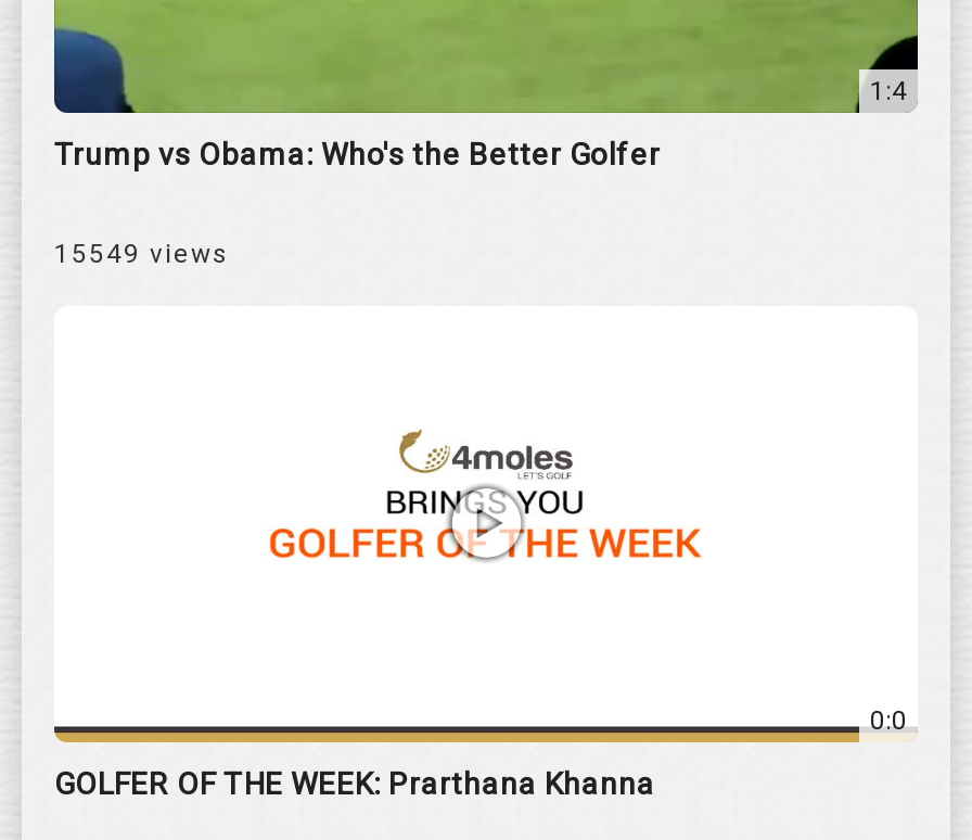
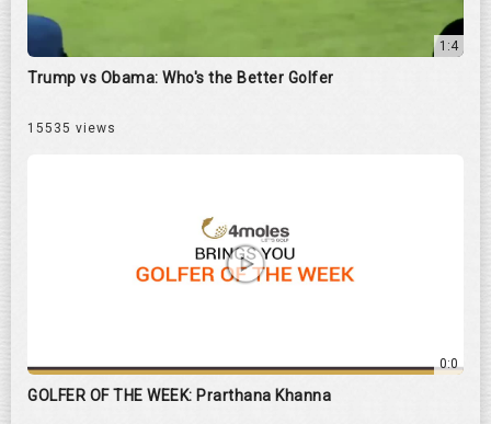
- 15549 views
+ 15535 views
